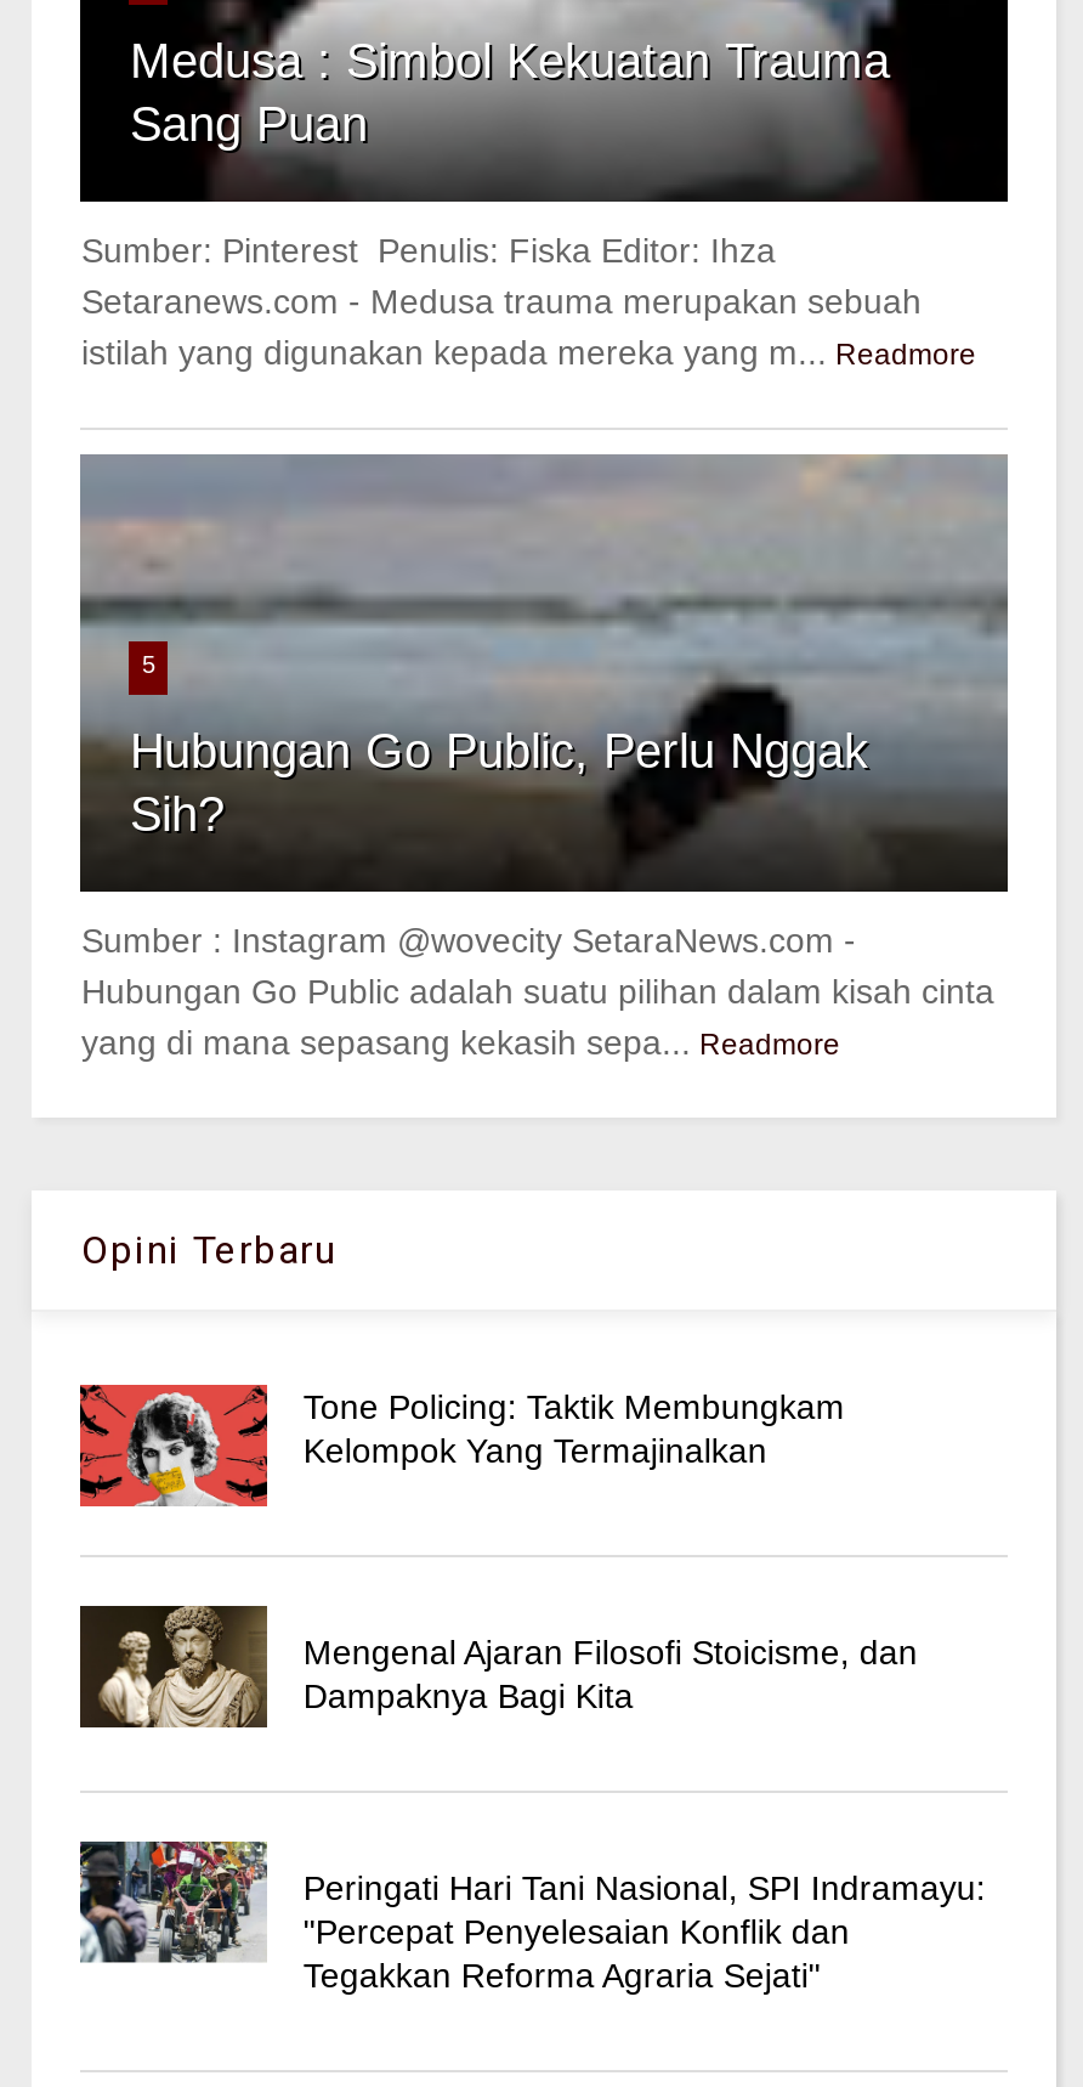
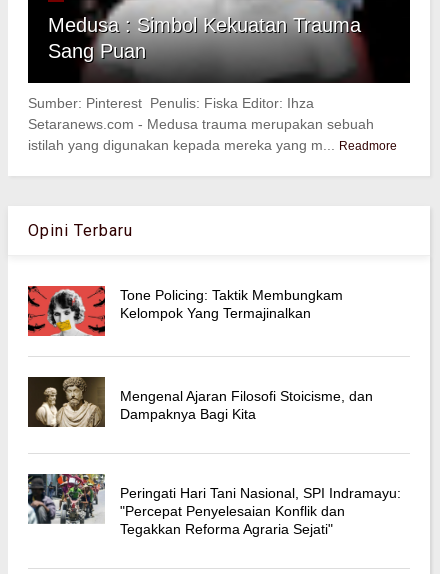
- [image]
- 5
- Hubungan Go Public, Perlu Nggak
- Sih?
- Sumber : Instagram @wovecity SetaraNews.com -
- Hubungan Go Public adalah suatu pilihan dalam kisah cinta
- yang di mana sepasang kekasih sepa... Readmore
